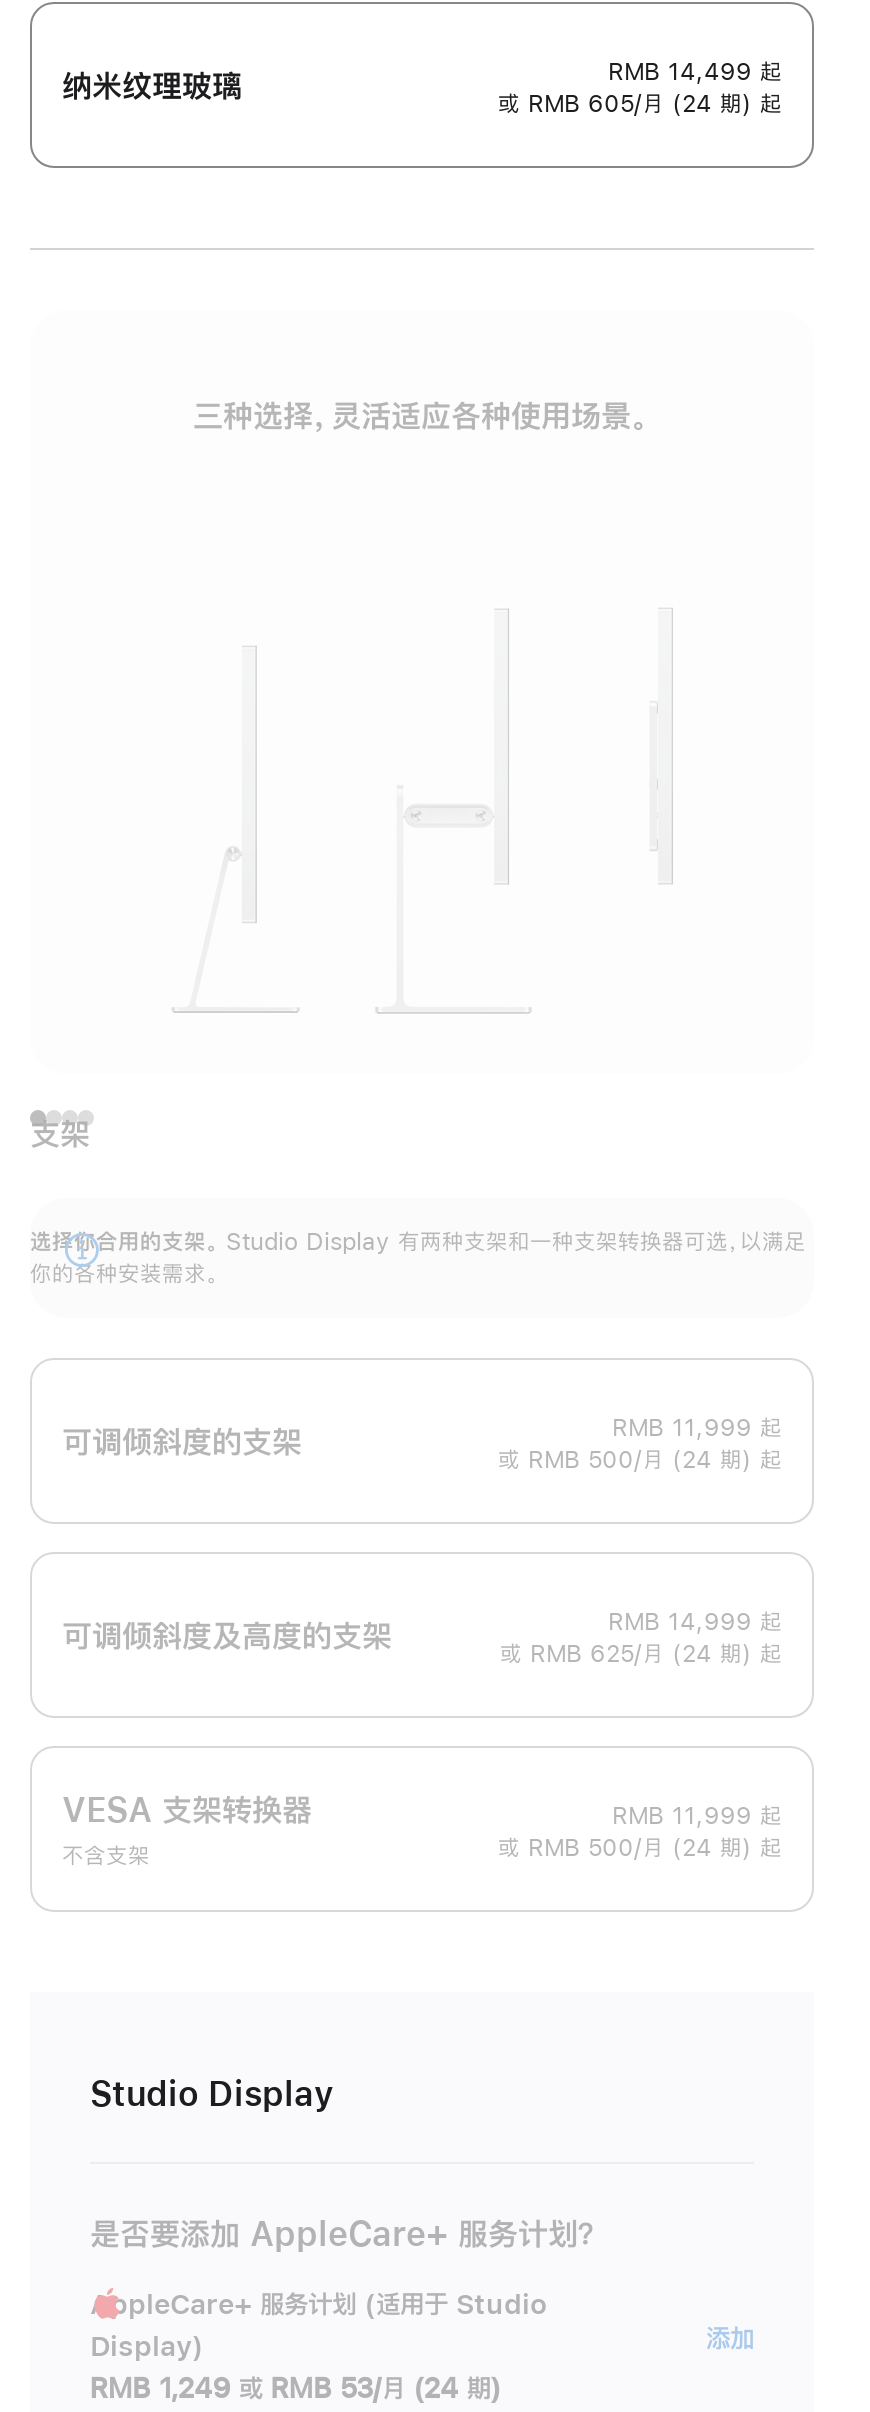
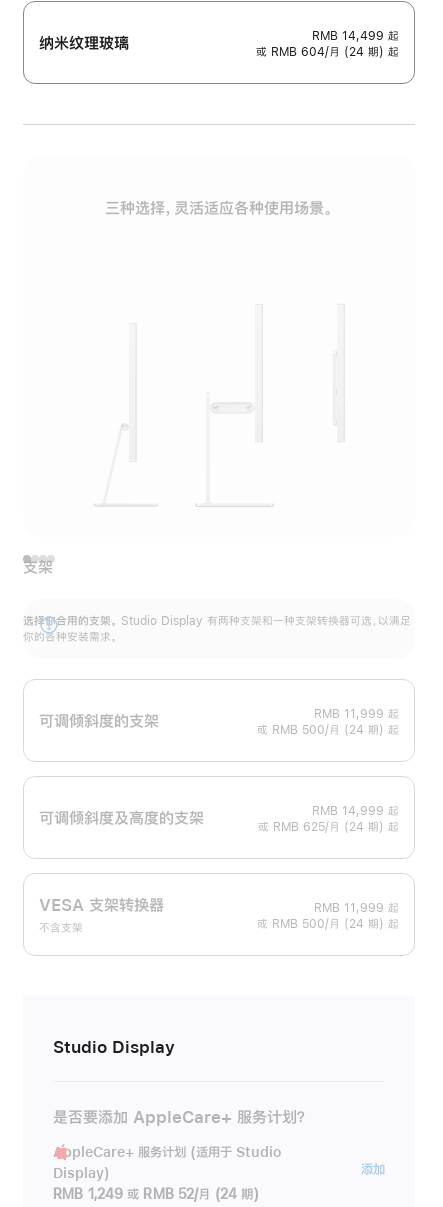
- 或 RMB 605/月 (24 期) 起
+ 或 RMB 604/月 (24 期) 起

- RMB 1,249 或 RMB 53/月 (24 期)
+ RMB 1,249 或 RMB 52/月 (24 期)
